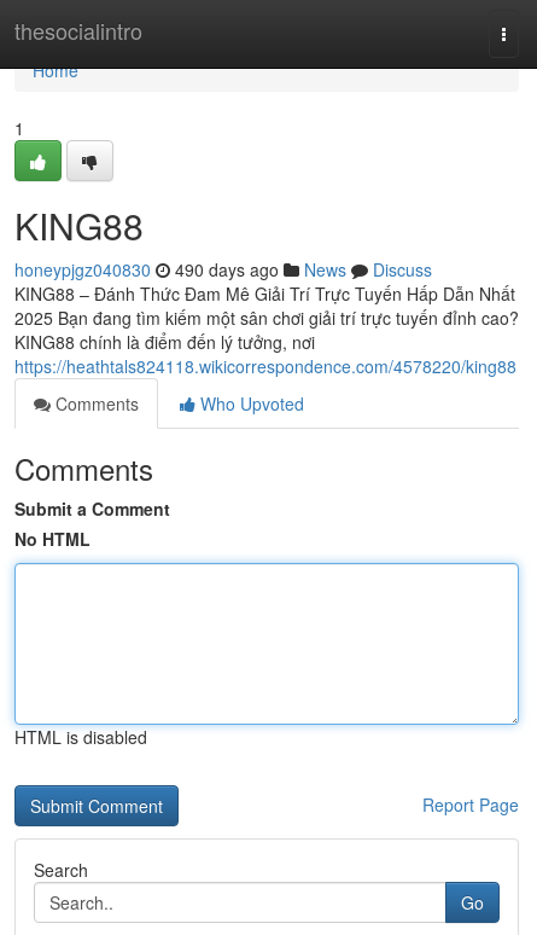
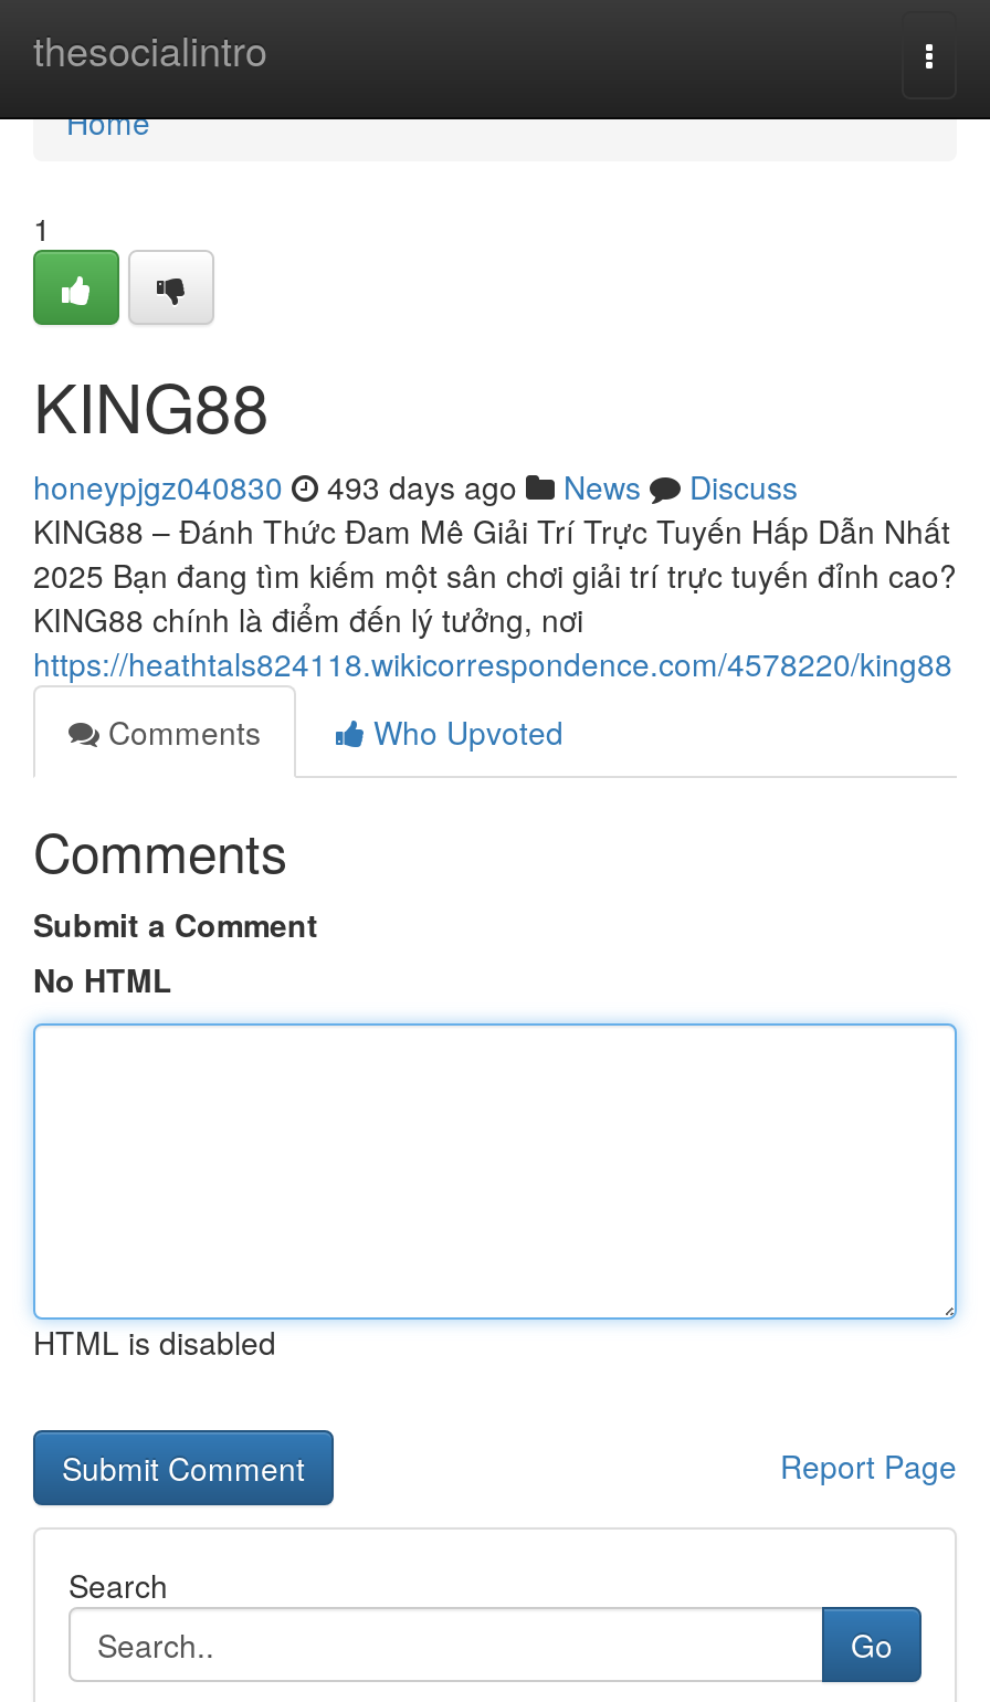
- honeypjgz040830 490 days ago News Discuss
+ honeypjgz040830 493 days ago News Discuss
